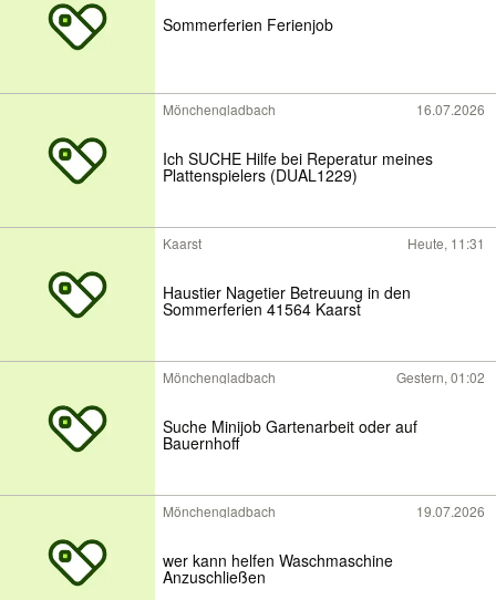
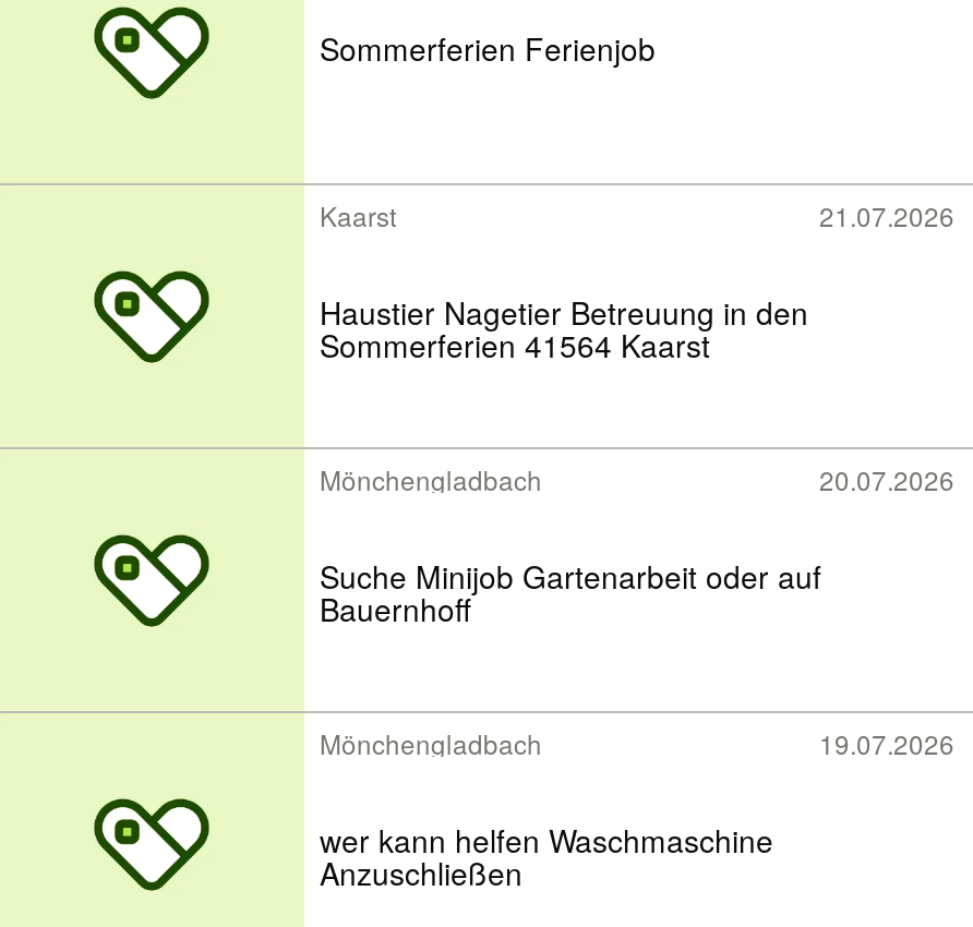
- Mönchengladbach
- 16.07.2026
- Ich SUCHE Hilfe bei Reperatur meines
- Plattenspielers (DUAL1229)

- Heute, 11:31
+ 21.07.2026

- Gestern, 01:02
+ 20.07.2026
